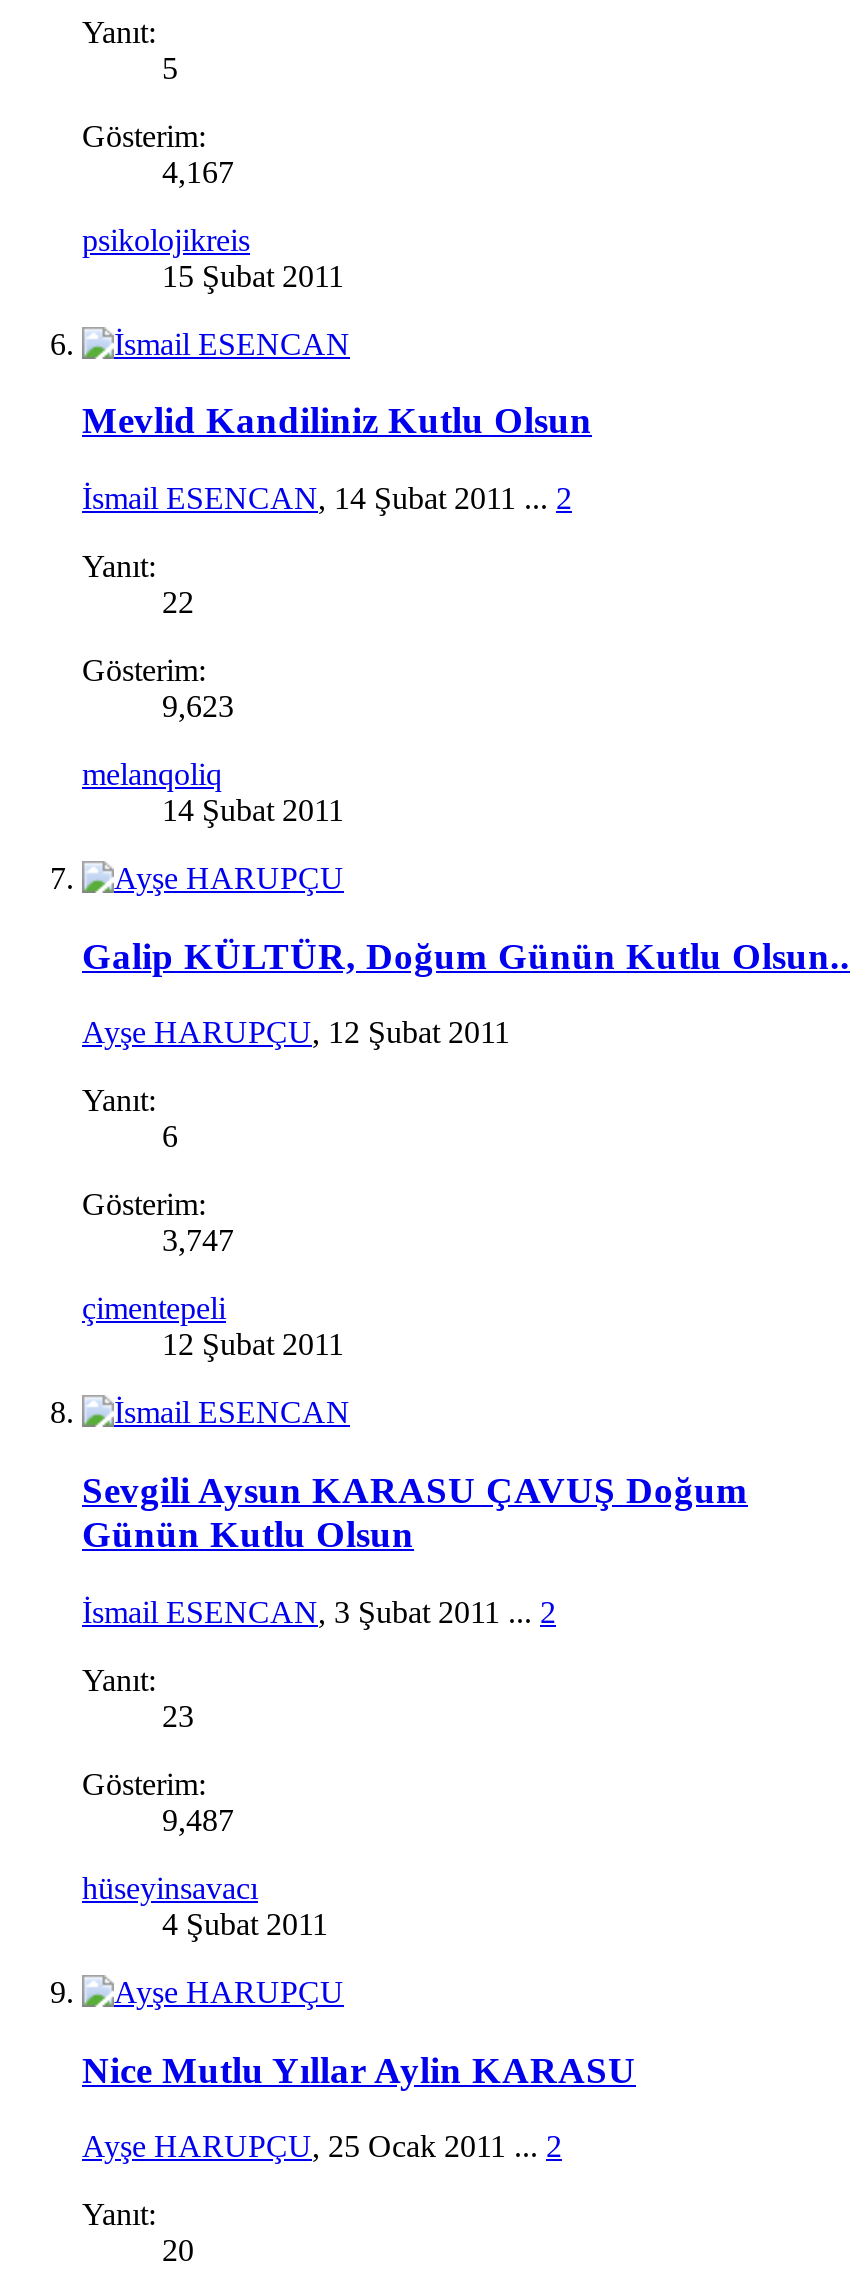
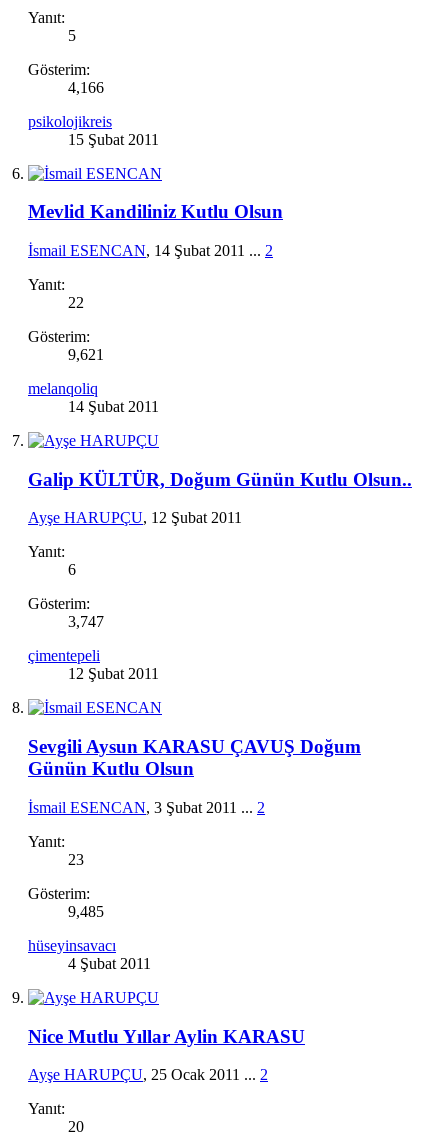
- 4,167
+ 4,166

- 9,623
+ 9,621

- 9,487
+ 9,485
